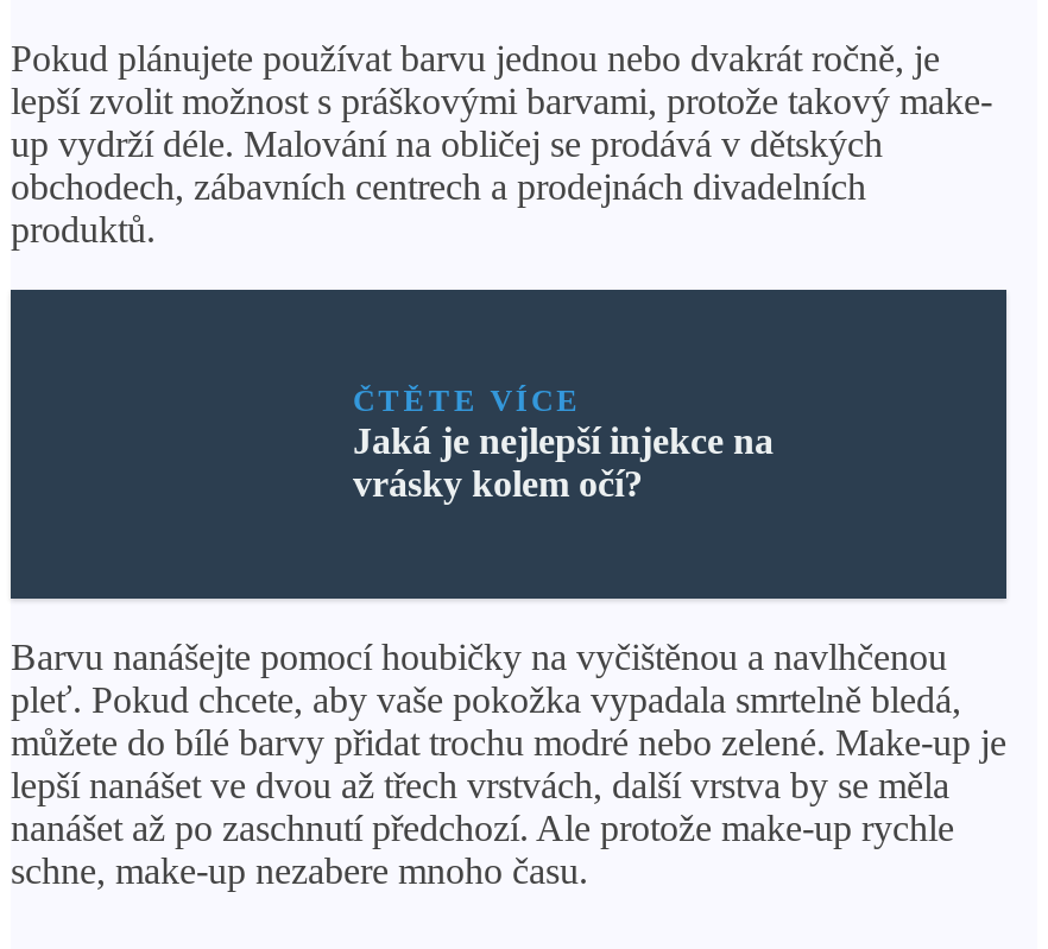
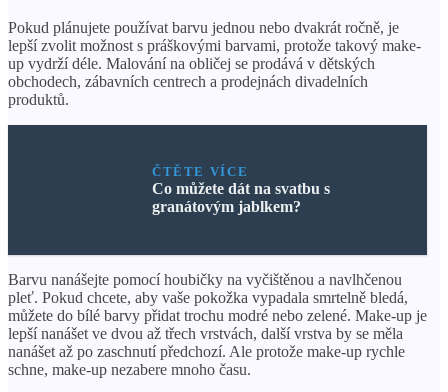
- Jaká je nejlepší injekce na
- vrásky kolem očí?
+ Co můžete dát na svatbu s
+ granátovým jablkem?
